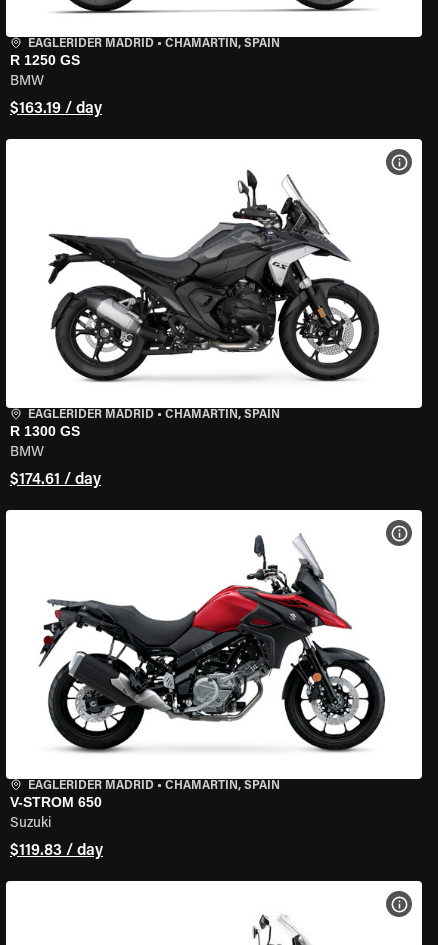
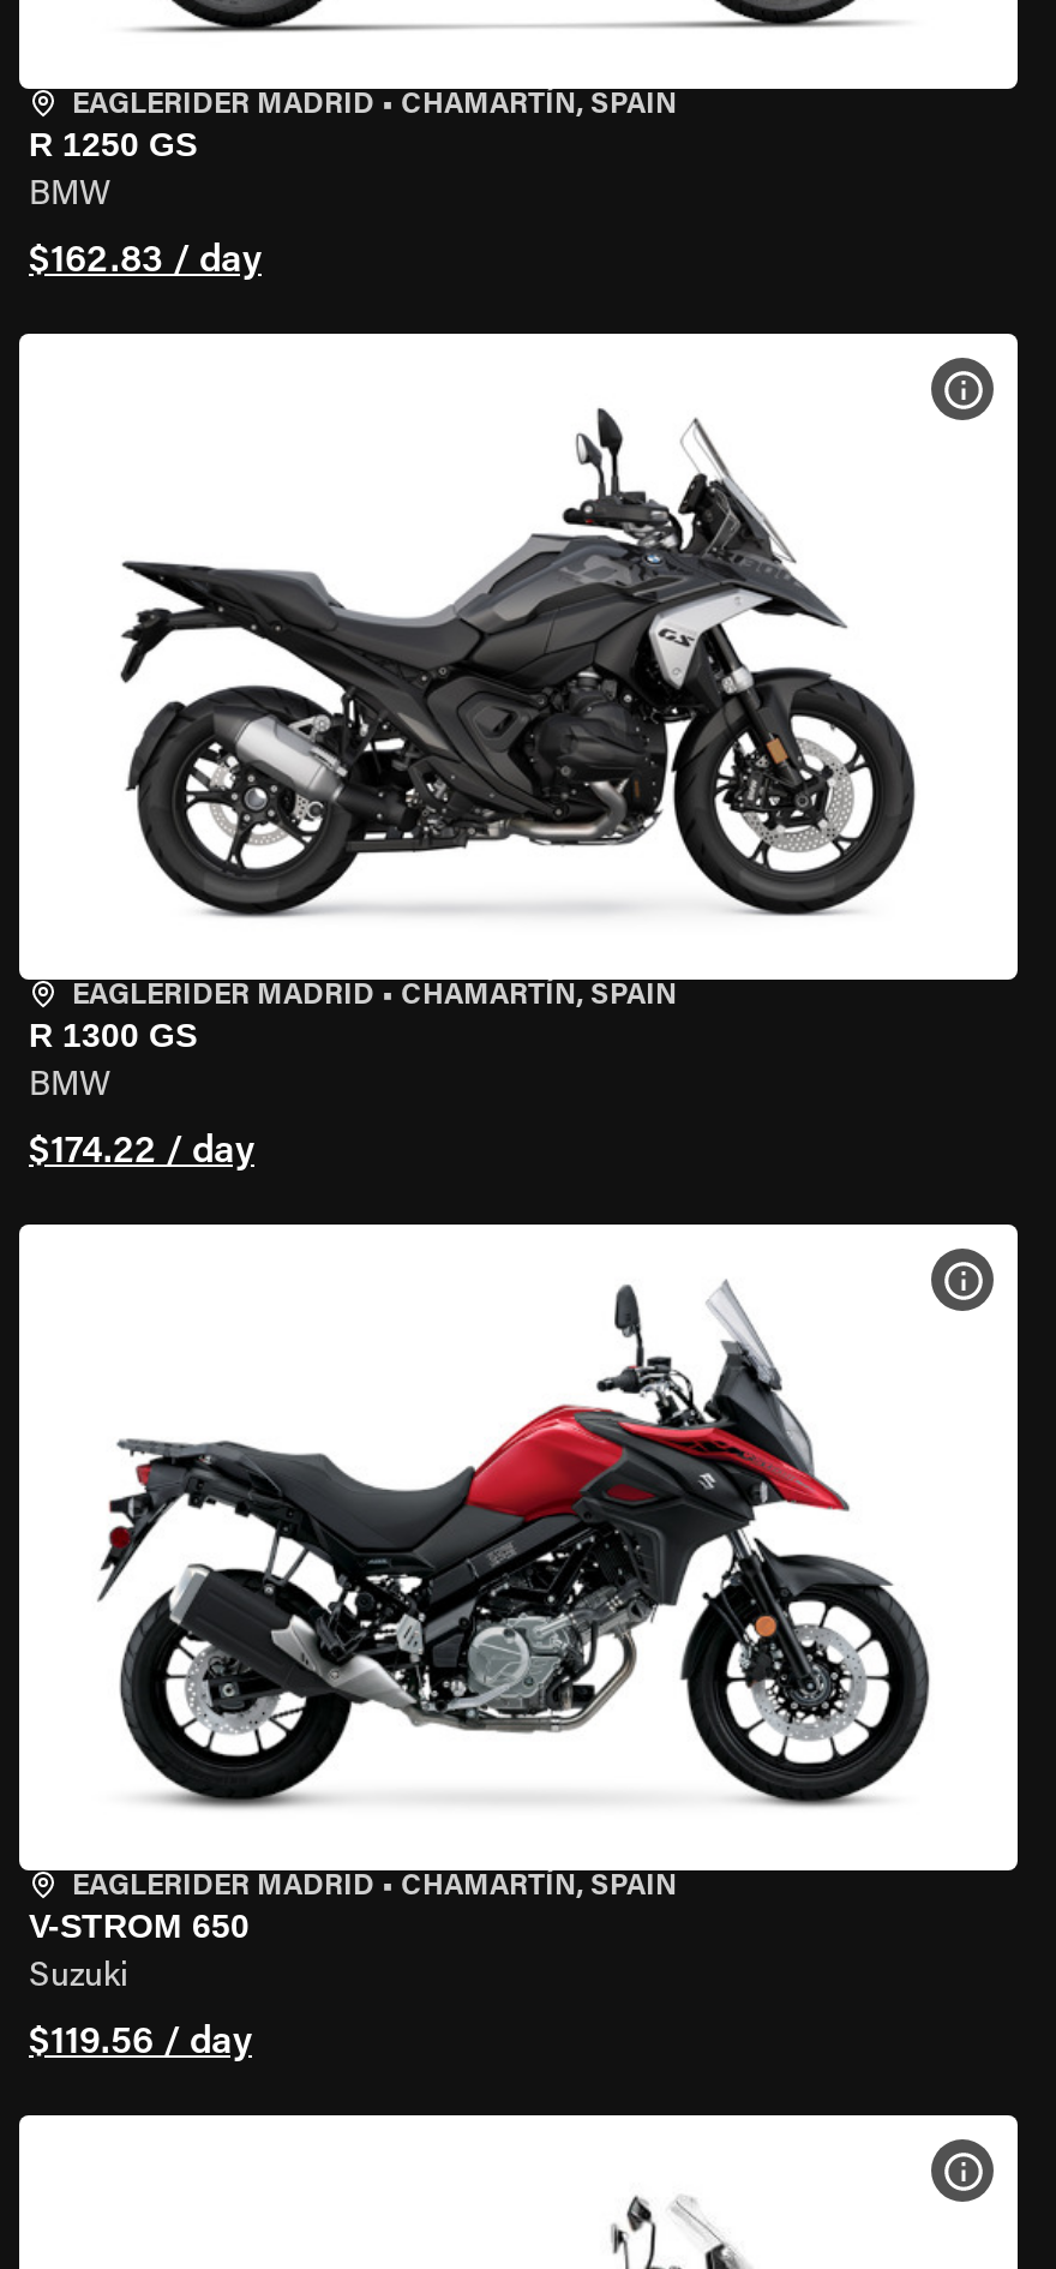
- $163.19 / day
+ $162.83 / day

- $174.61 / day
+ $174.22 / day

- $119.83 / day
+ $119.56 / day
